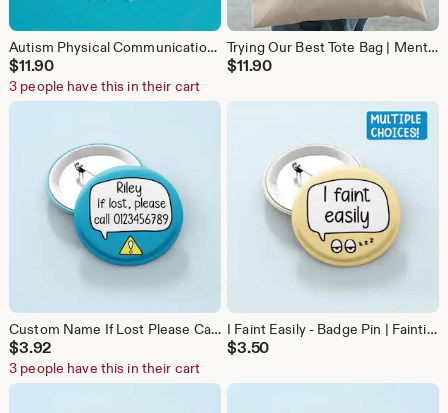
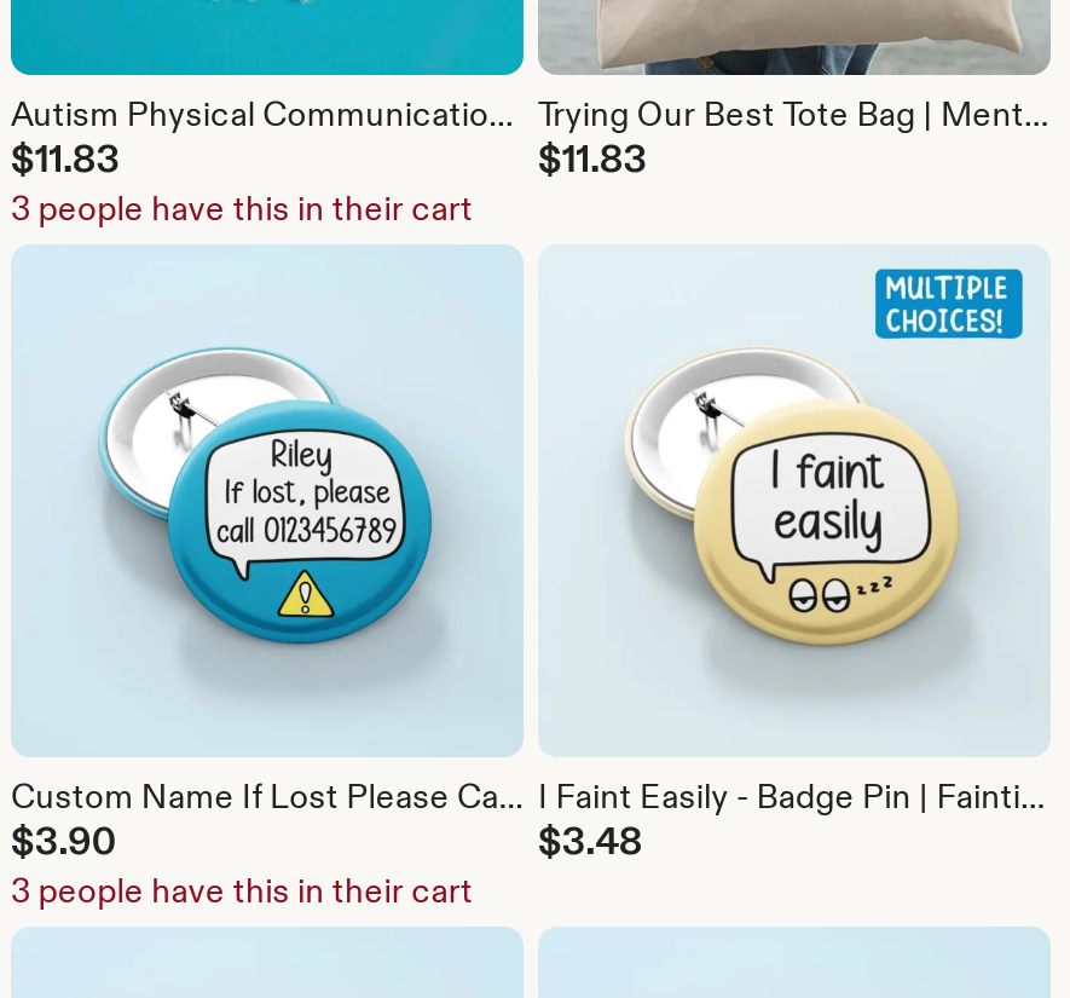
- $11.90
+ $11.83

- $11.90
+ $11.83

- $3.92
+ $3.90

- $3.50
+ $3.48
